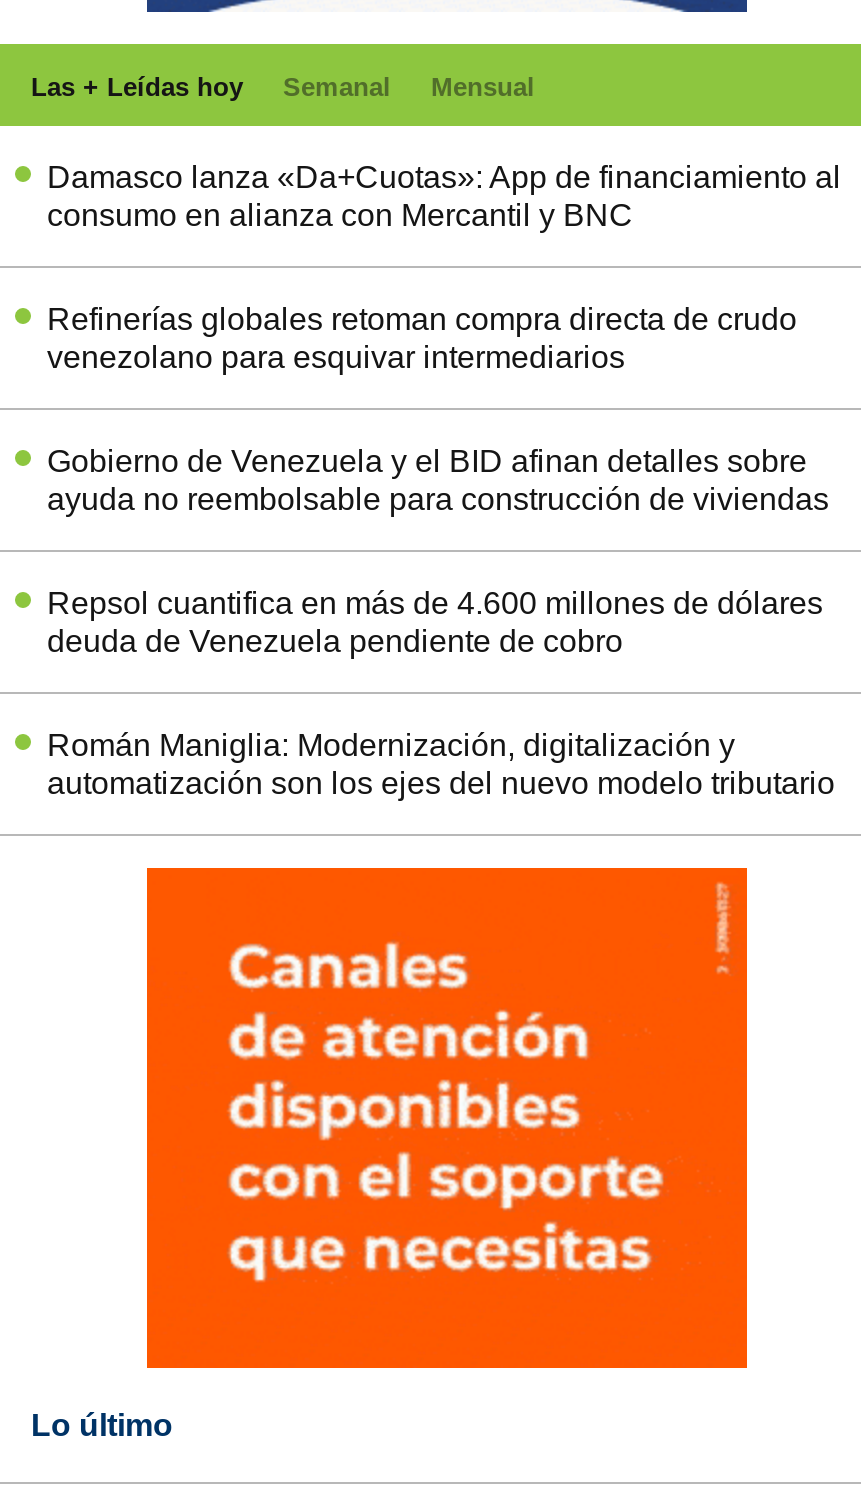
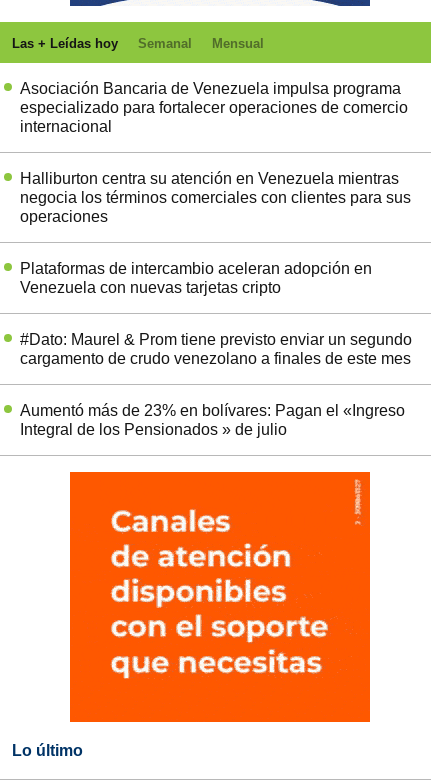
- Damasco lanza «Da+Cuotas»: App de financiamiento al
- consumo en alianza con Mercantil y BNC
+ Asociación Bancaria de Venezuela impulsa programa
+ especializado para fortalecer operaciones de comercio
+ internacional

- Refinerías globales retoman compra directa de crudo
- venezolano para esquivar intermediarios
+ Halliburton centra su atención en Venezuela mientras
+ negocia los términos comerciales con clientes para sus
+ operaciones

- Gobierno de Venezuela y el BID afinan detalles sobre
- ayuda no reembolsable para construcción de viviendas
+ Plataformas de intercambio aceleran adopción en
+ Venezuela con nuevas tarjetas cripto

- Repsol cuantifica en más de 4.600 millones de dólares
- deuda de Venezuela pendiente de cobro
+ #Dato: Maurel & Prom tiene previsto enviar un segundo
+ cargamento de crudo venezolano a finales de este mes

- Román Maniglia: Modernización, digitalización y
- automatización son los ejes del nuevo modelo tributario
+ Aumentó más de 23% en bolívares: Pagan el «Ingreso
+ Integral de los Pensionados » de julio
